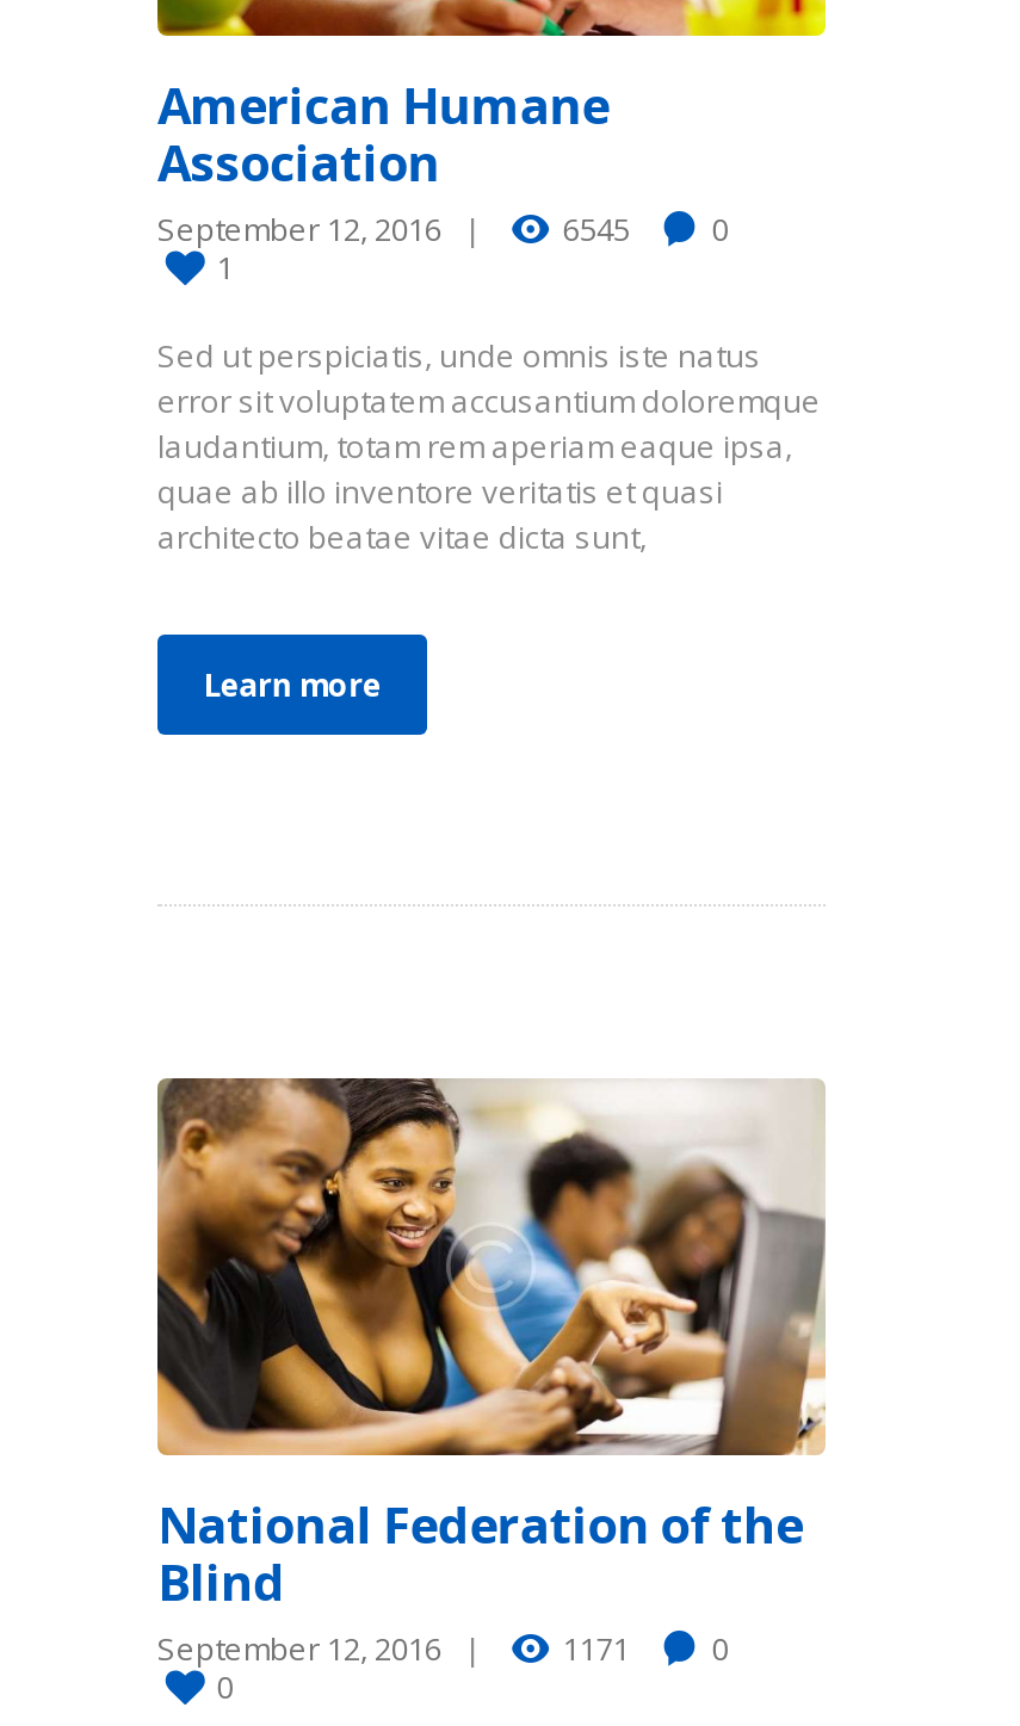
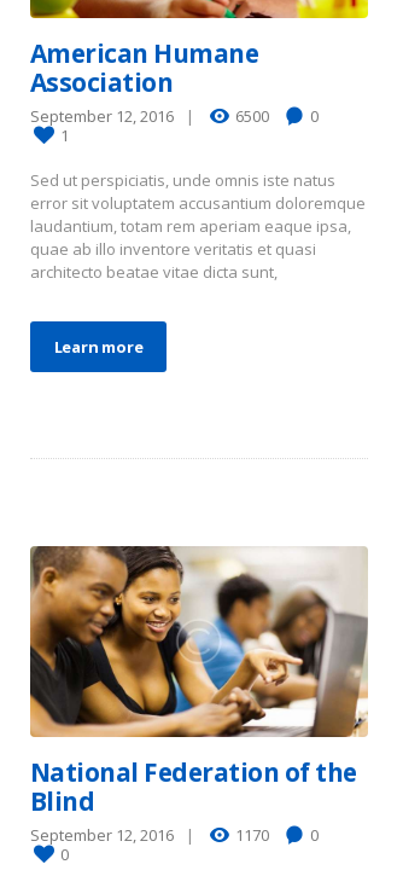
- 6545 0
+ 6500 0

- 1171 0
+ 1170 0
